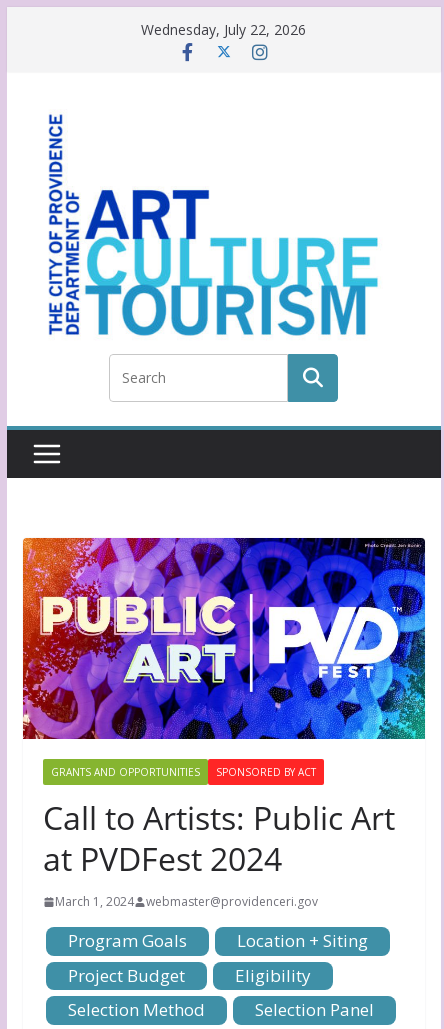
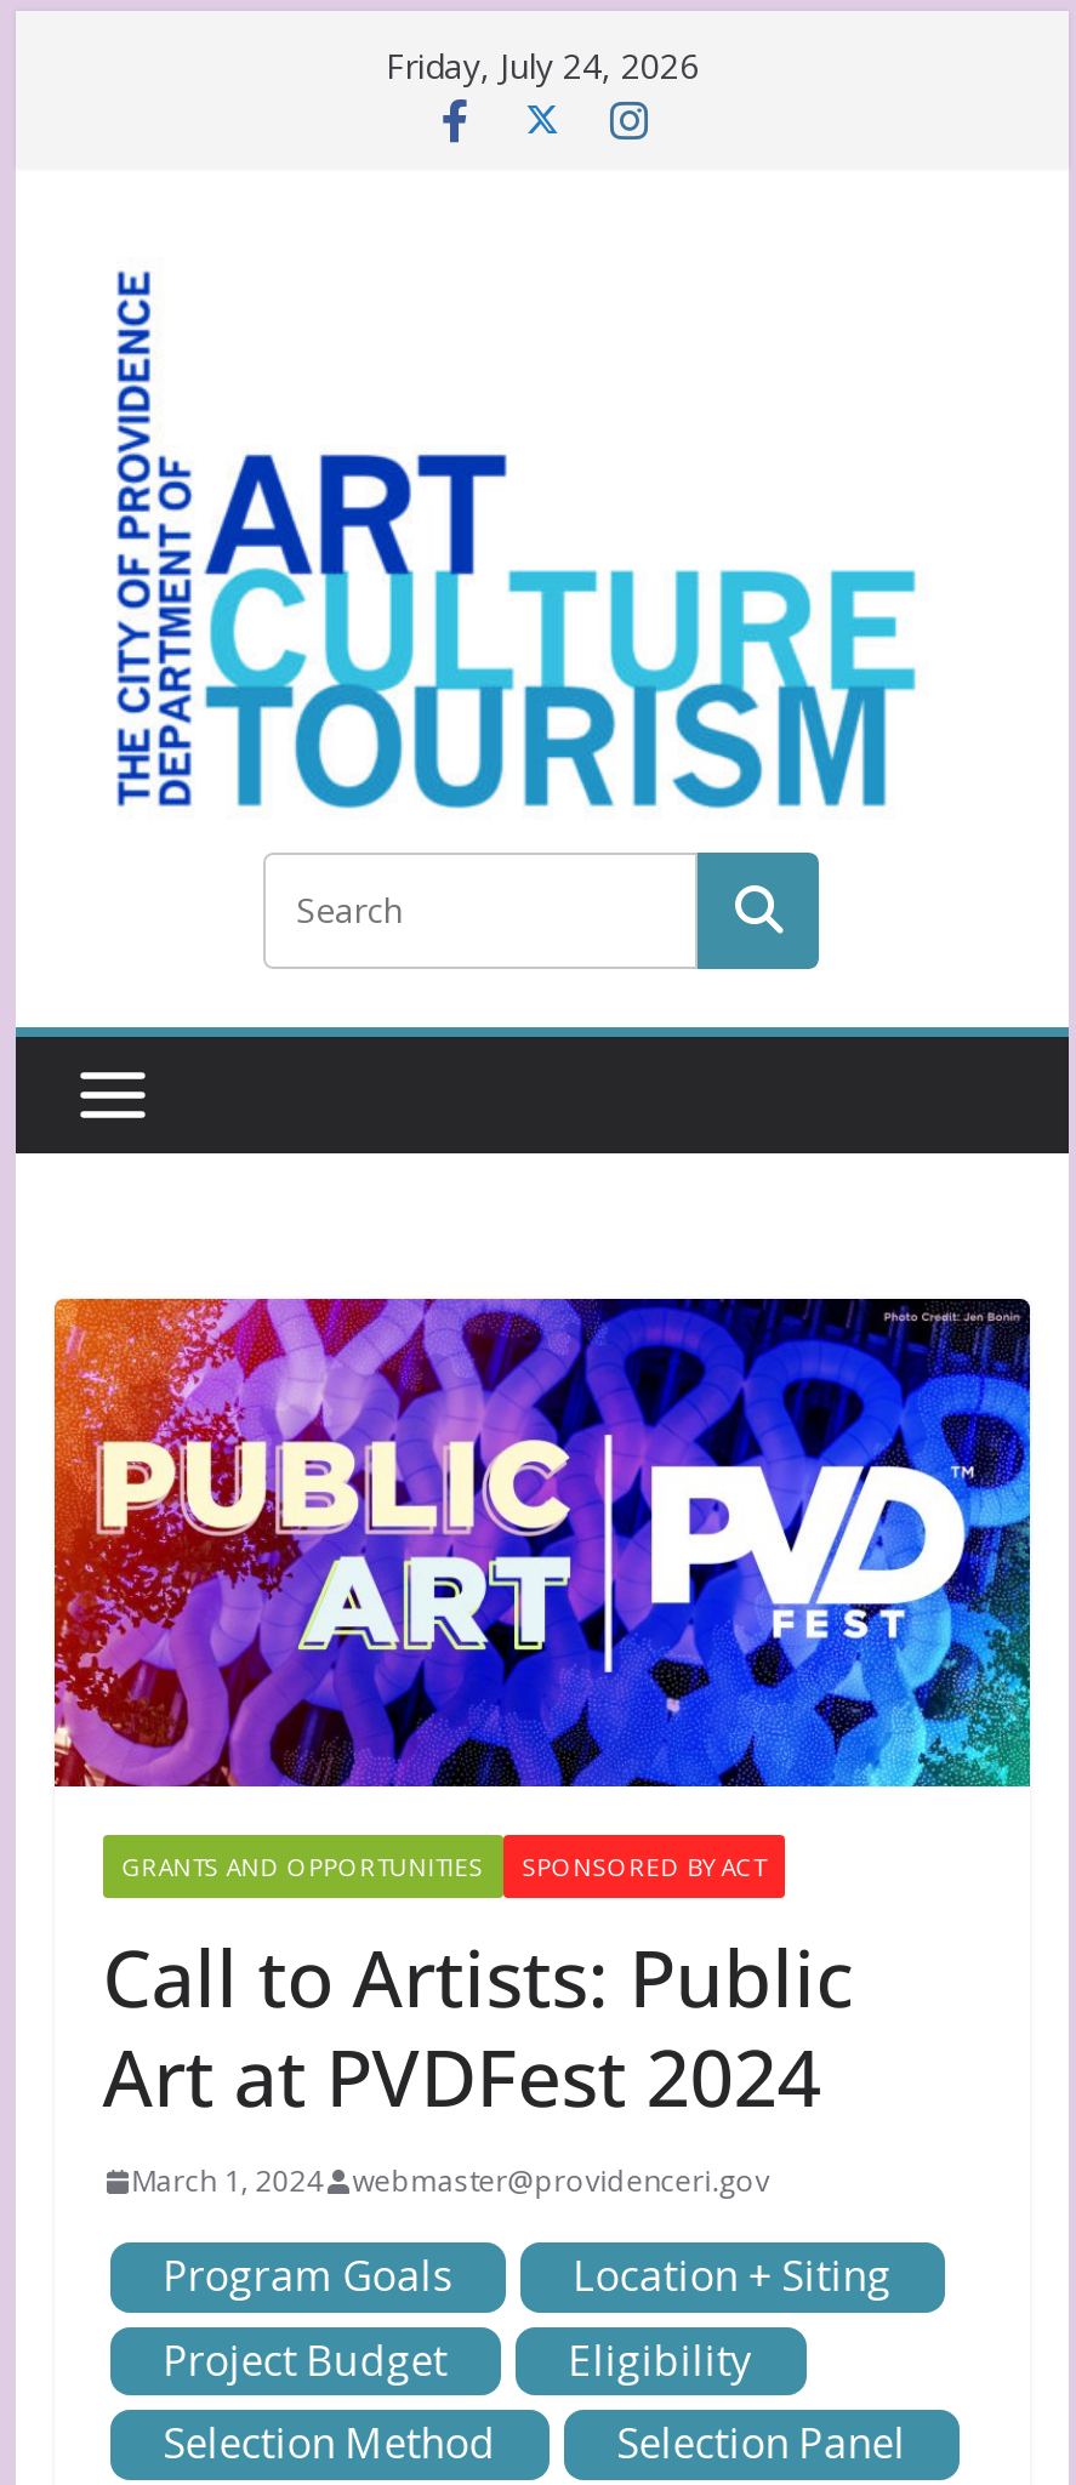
- Wednesday, July 22, 2026
+ Friday, July 24, 2026
